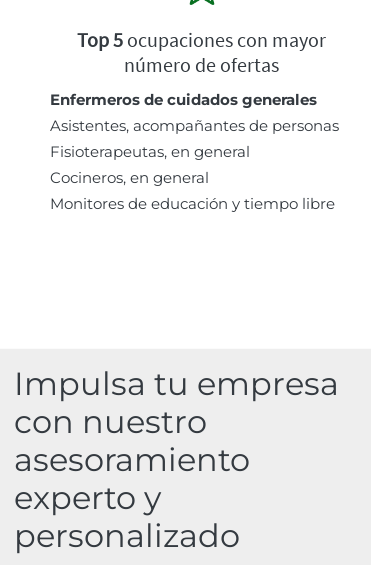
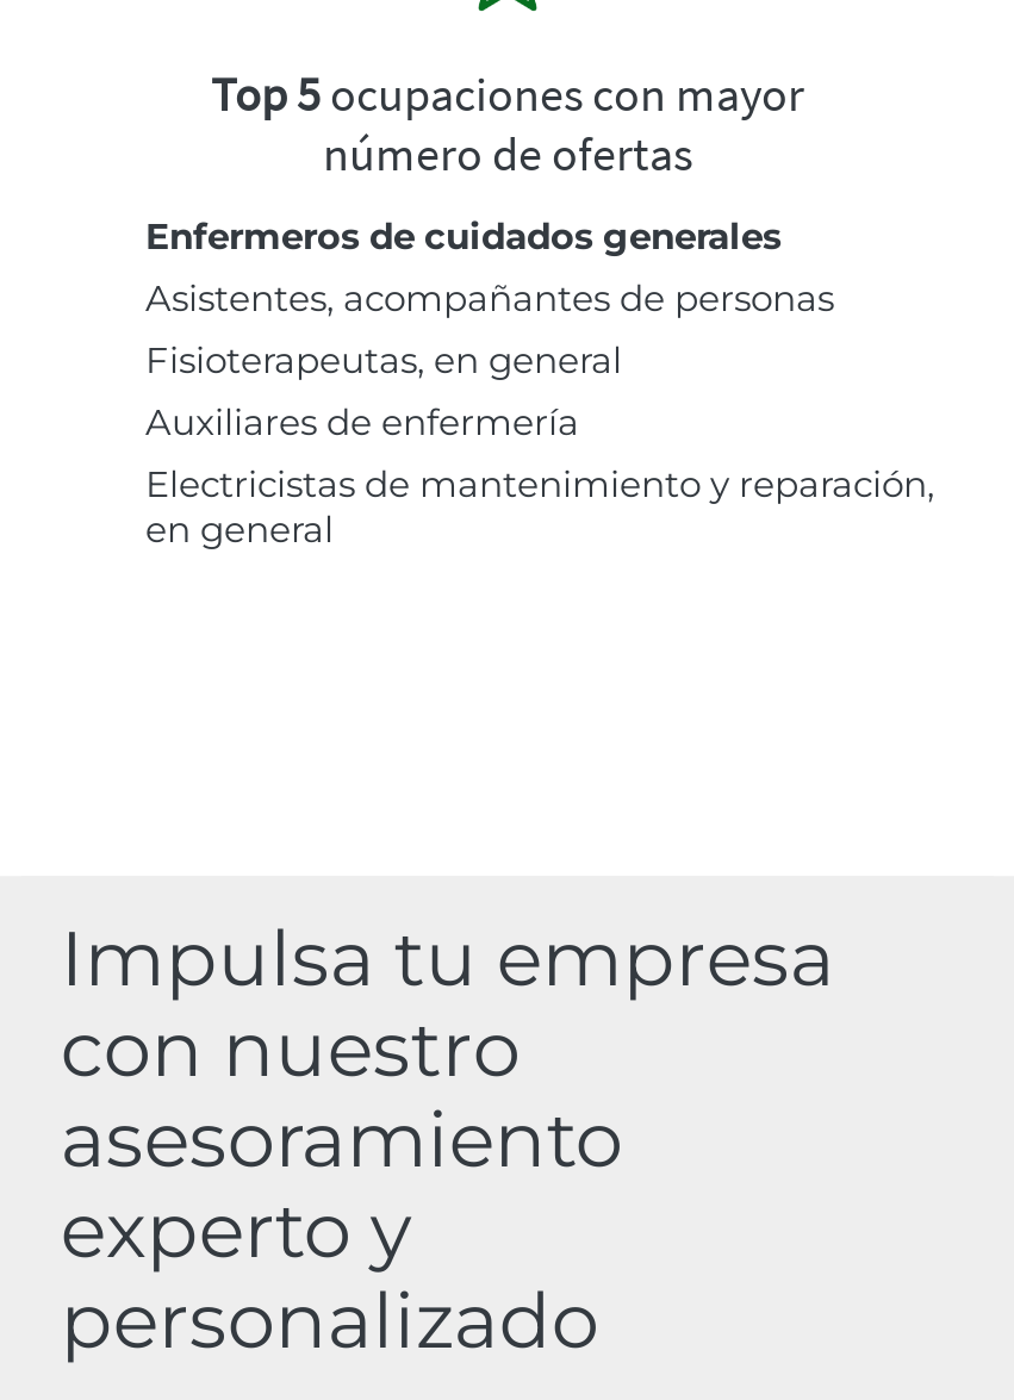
- Cocineros, en general
- Monitores de educación y tiempo libre
+ Auxiliares de enfermería
+ Electricistas de mantenimiento y reparación,
+ en general
